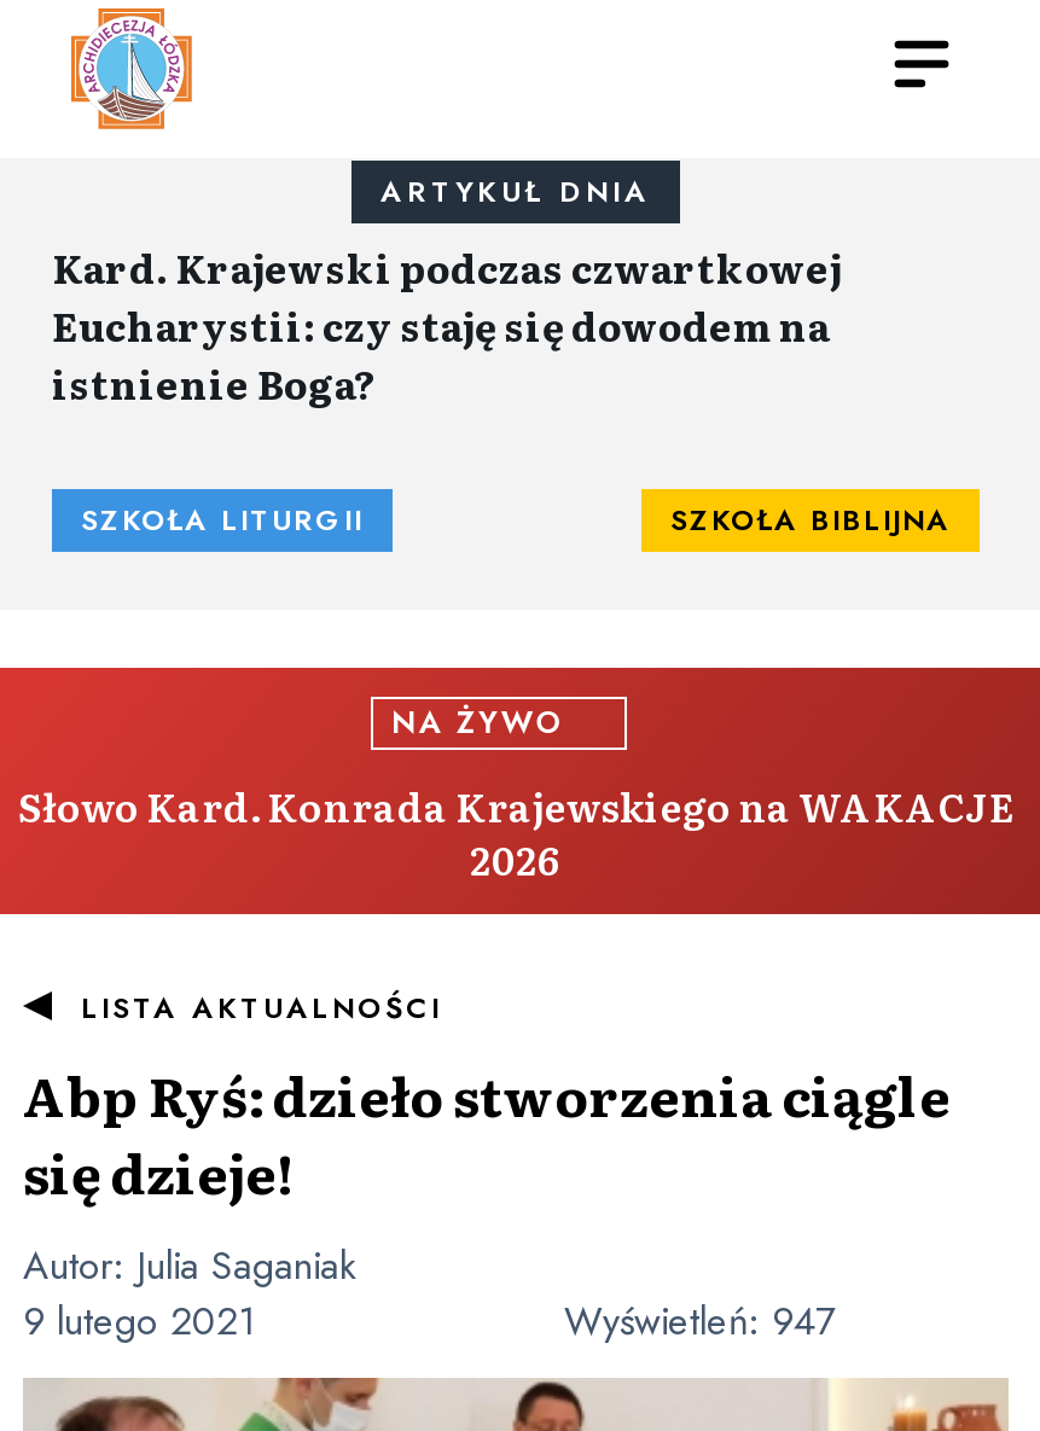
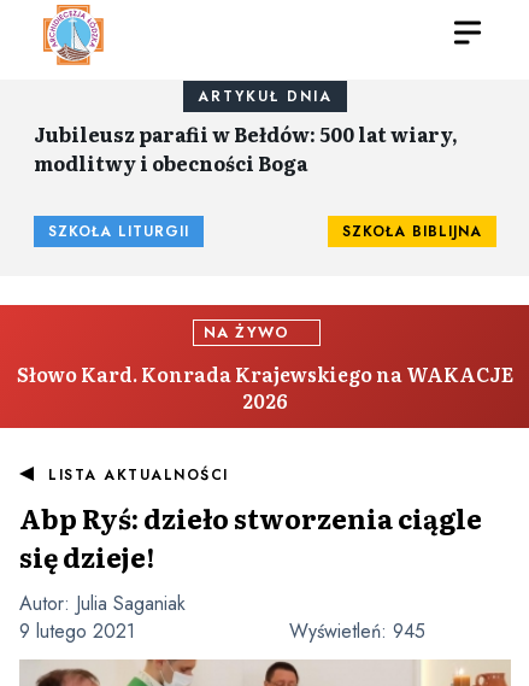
- Kard. Krajewski podczas czwartkowej
- Eucharystii: czy staję się dowodem na
- istnienie Boga?
+ Jubileusz parafii w Bełdów: 500 lat wiary,
+ modlitwy i obecności Boga

- Wyświetleń: 947
+ Wyświetleń: 945
